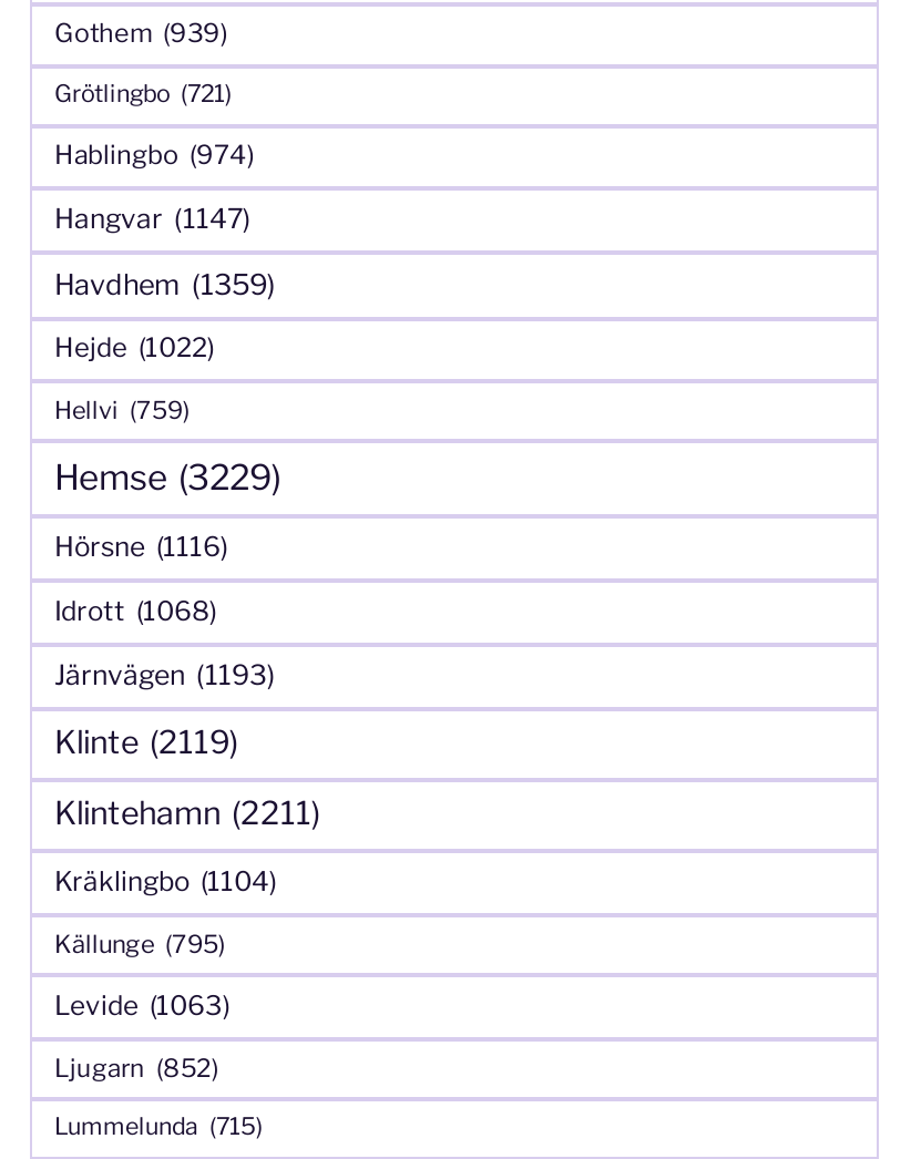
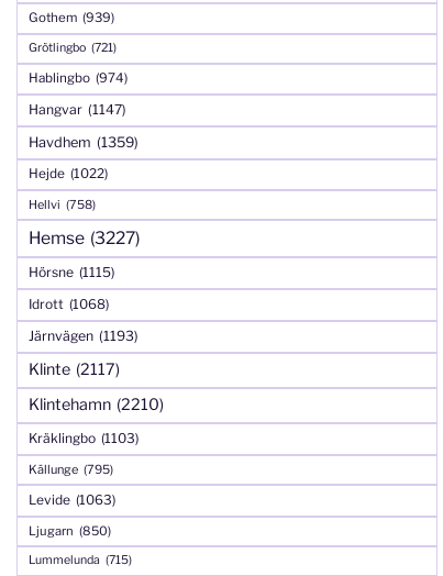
- Hellvi (759)
+ Hellvi (758)

- Hemse (3229)
+ Hemse (3227)

- Hörsne (1116)
+ Hörsne (1115)

- Klinte (2119)
+ Klinte (2117)

- Klintehamn (2211)
+ Klintehamn (2210)

- Kräklingbo (1104)
+ Kräklingbo (1103)

- Ljugarn (852)
+ Ljugarn (850)
